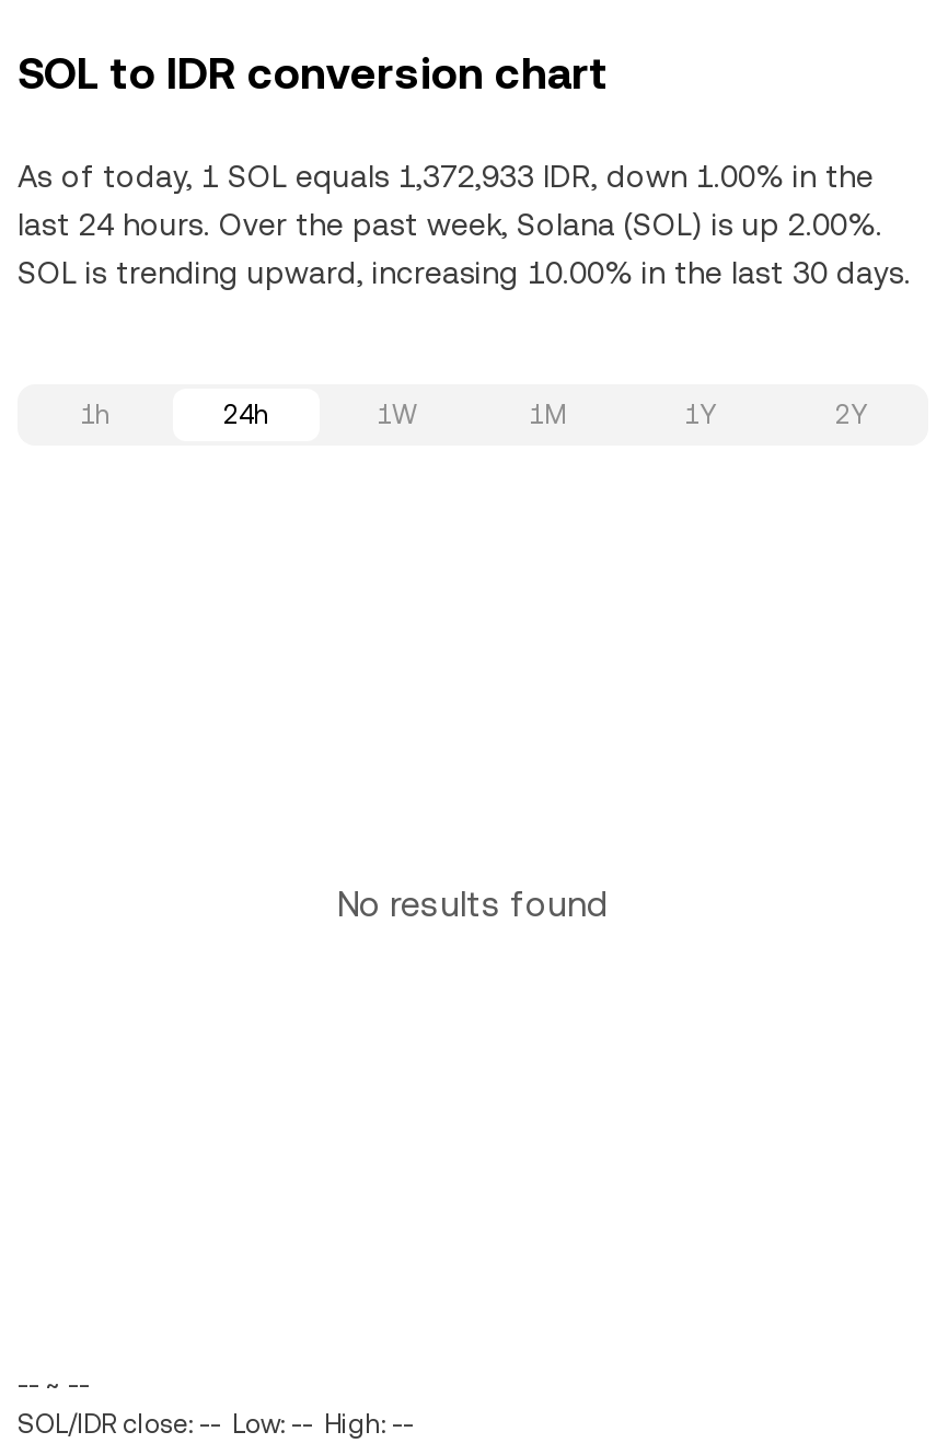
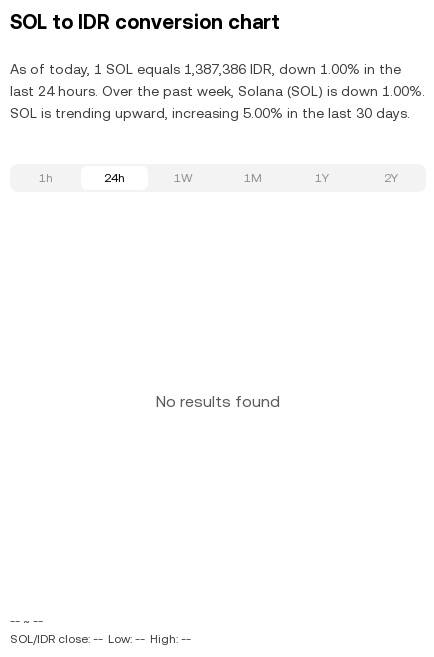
- As of today, 1 SOL equals 1,372,933 IDR, down 1.00% in the
+ As of today, 1 SOL equals 1,387,386 IDR, down 1.00% in the

- last 24 hours. Over the past week, Solana (SOL) is up 2.00%.
+ last 24 hours. Over the past week, Solana (SOL) is down 1.00%.

- SOL is trending upward, increasing 10.00% in the last 30 days.
+ SOL is trending upward, increasing 5.00% in the last 30 days.
